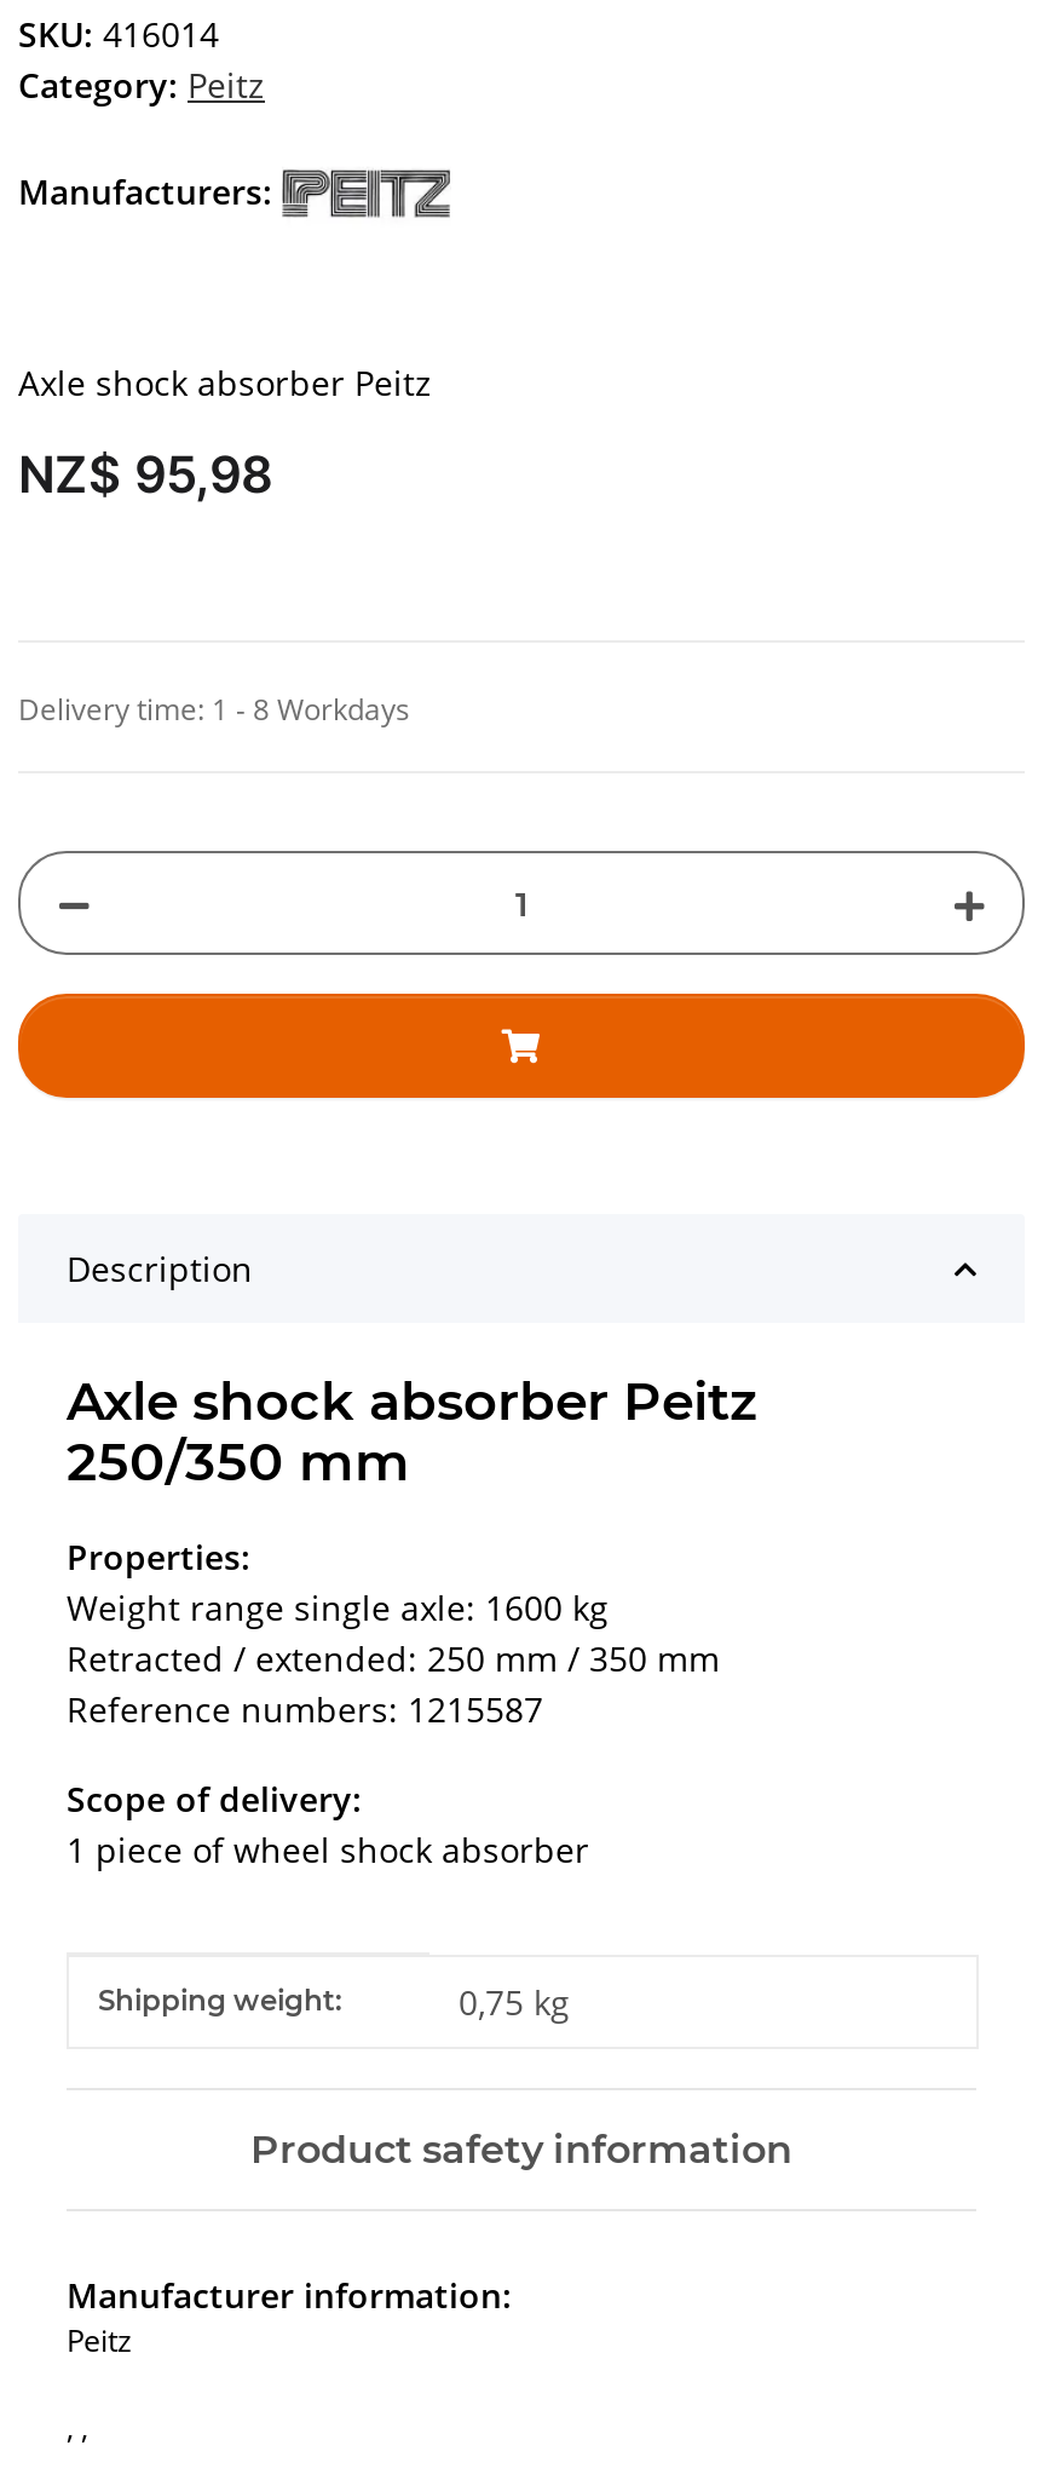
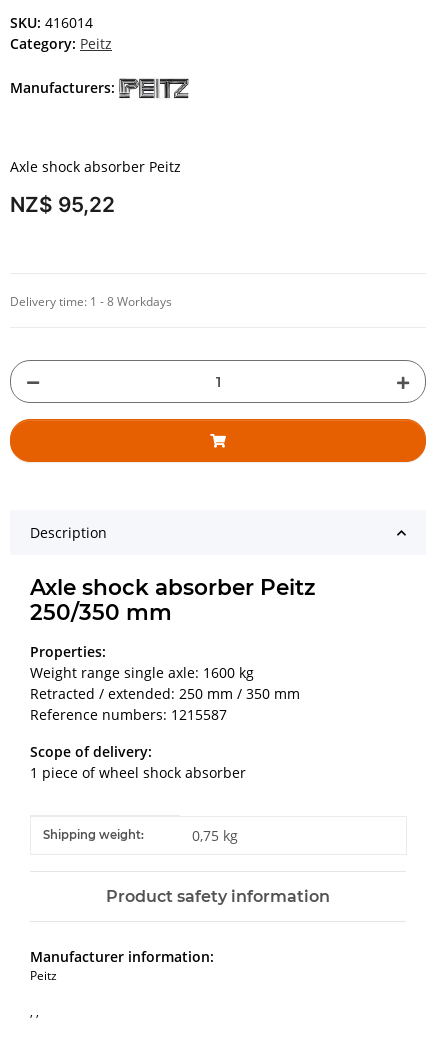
- NZ$ 95,98
+ NZ$ 95,22
